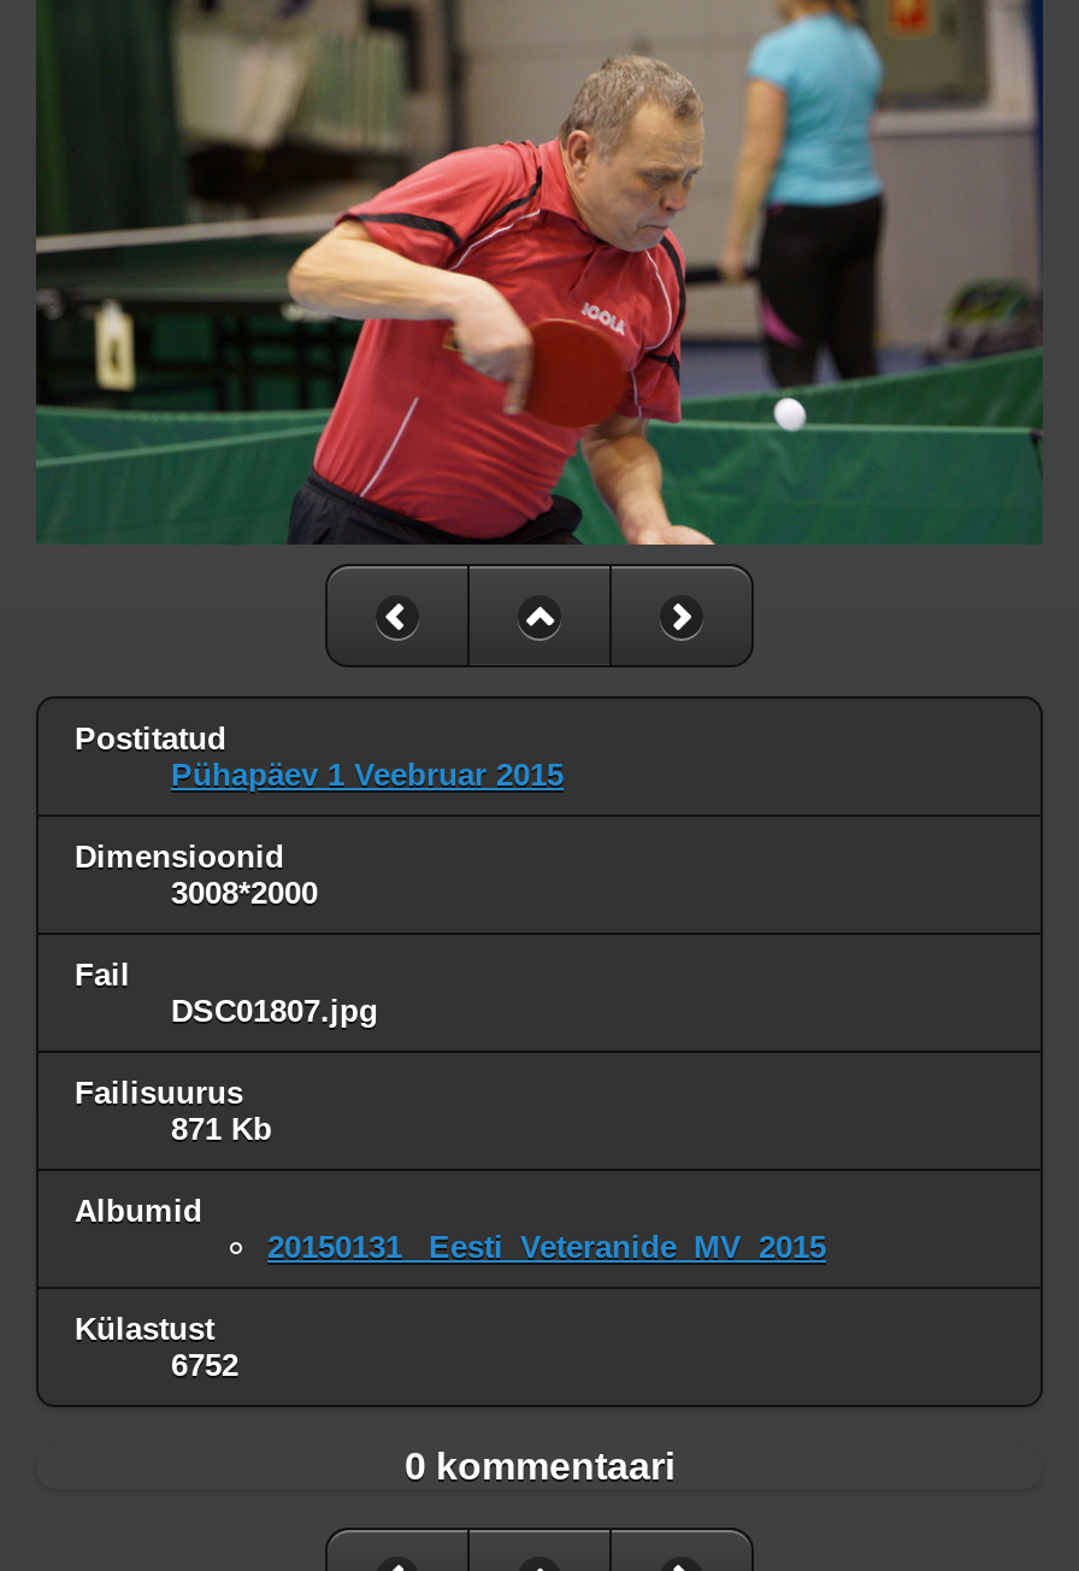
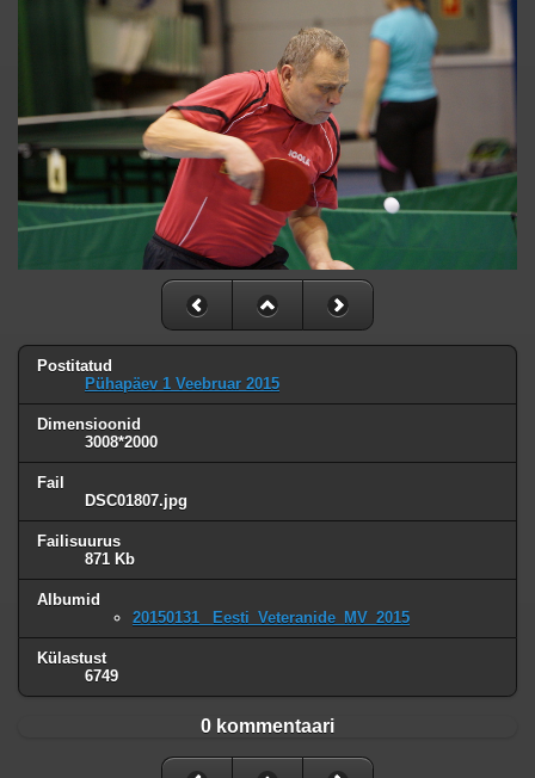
- 6752
+ 6749
